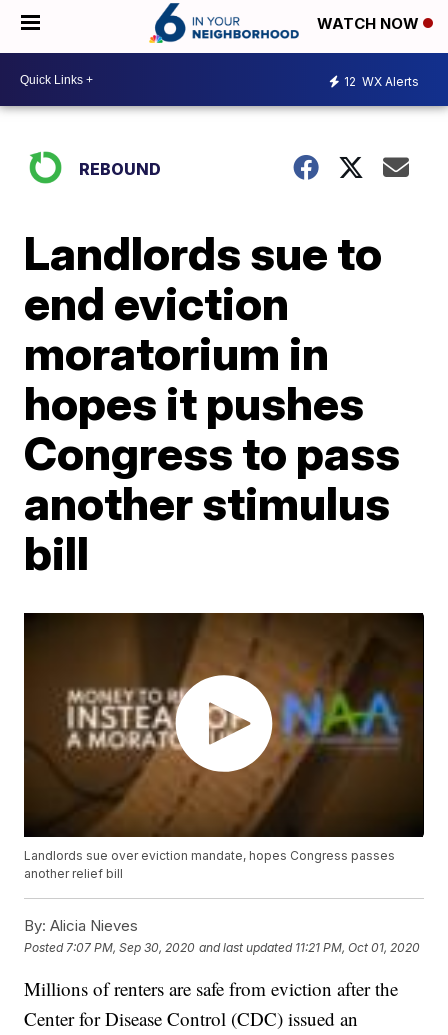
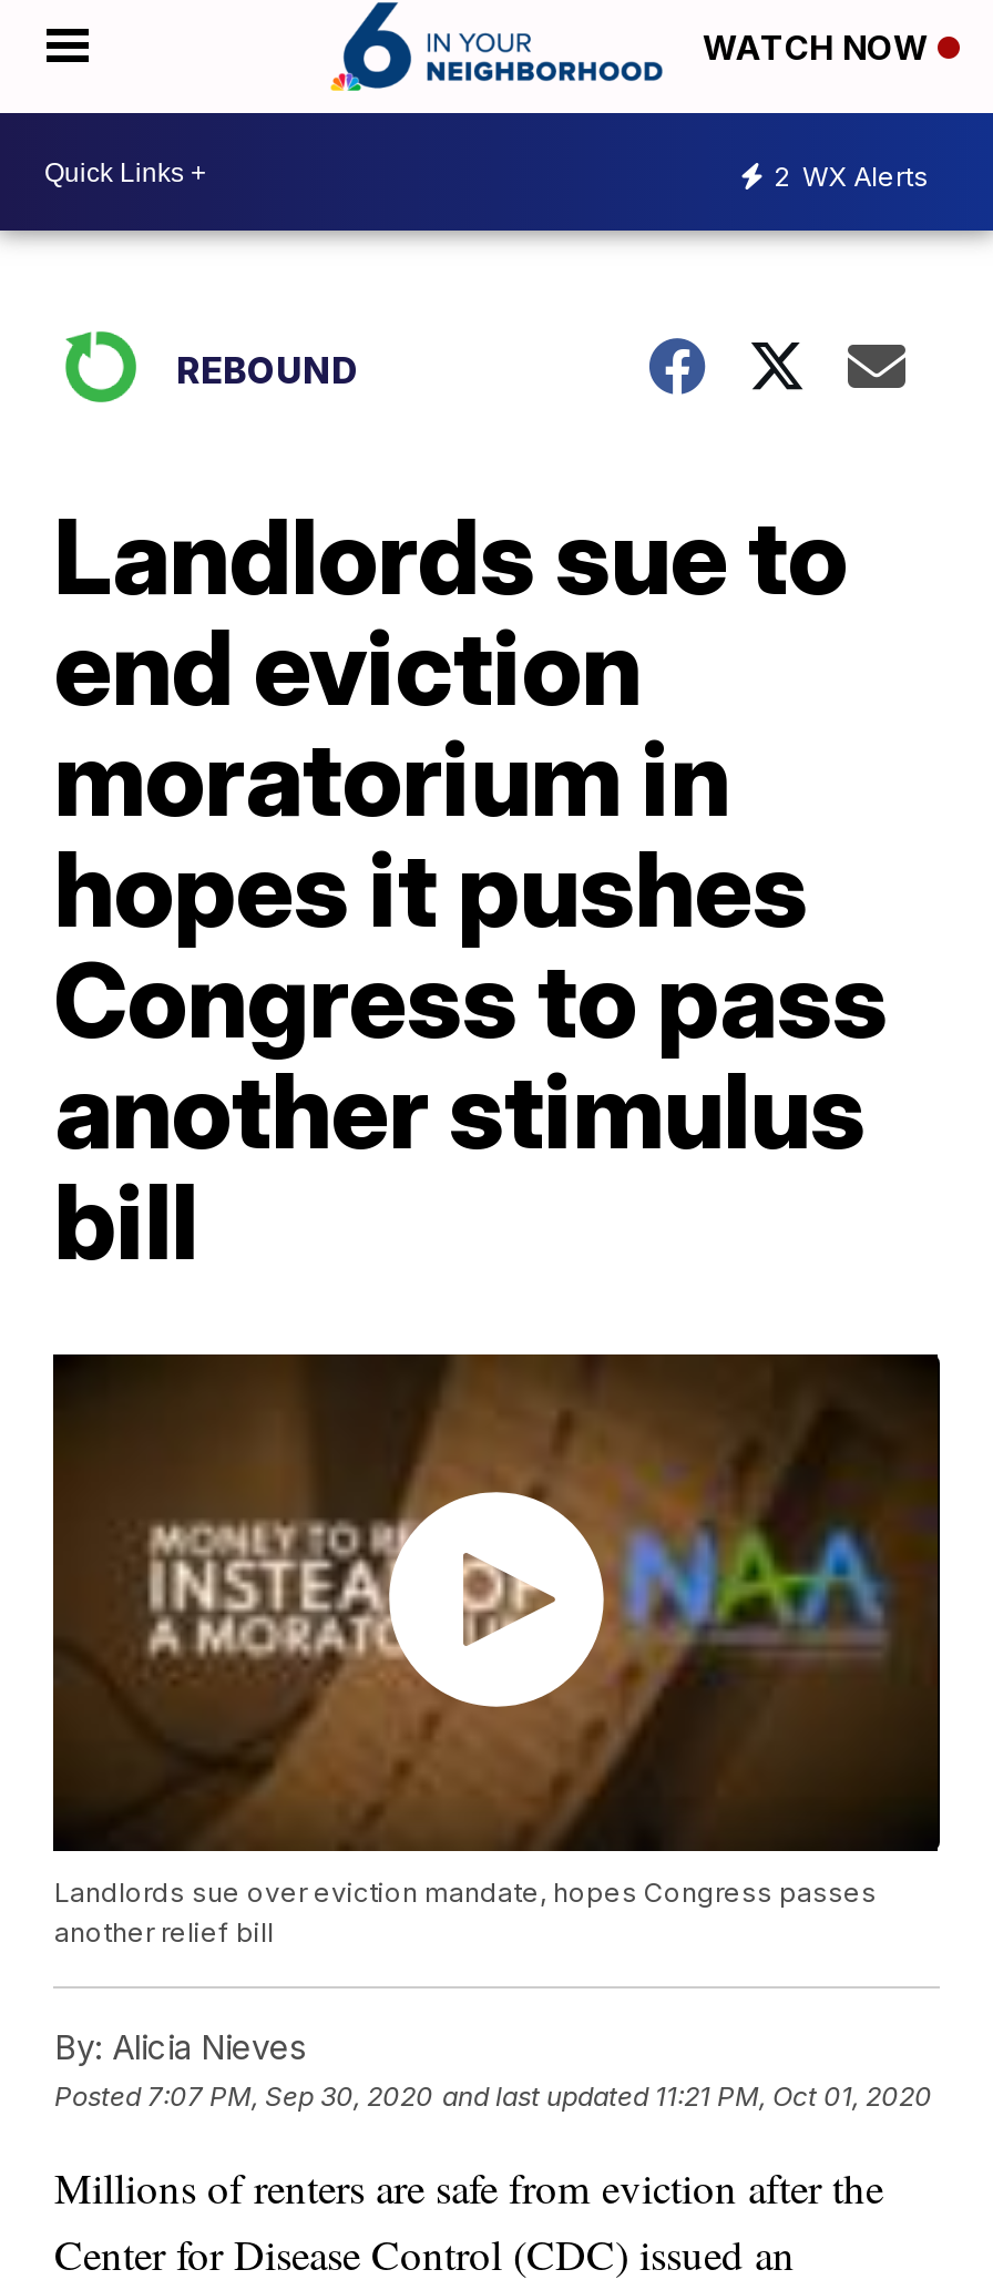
- 12 WX Alerts
+ 2 WX Alerts
